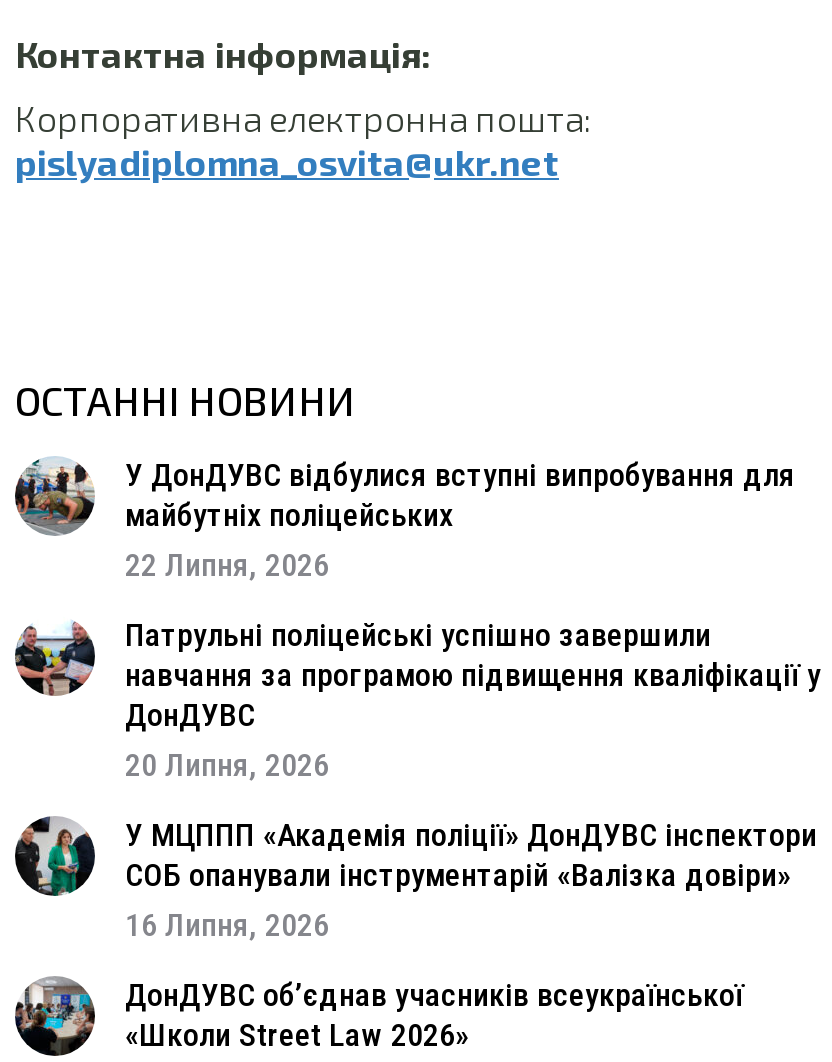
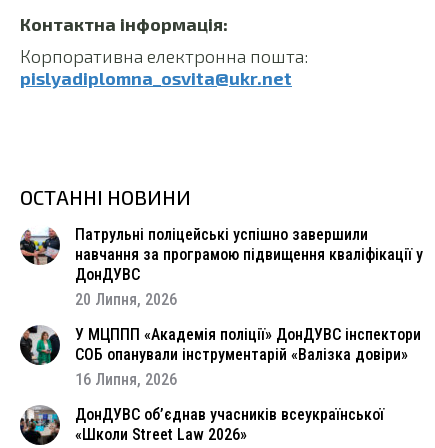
- [image]
- У ДонДУВС відбулися вступні випробування для
- майбутніх поліцейських
- 22 Липня, 2026
